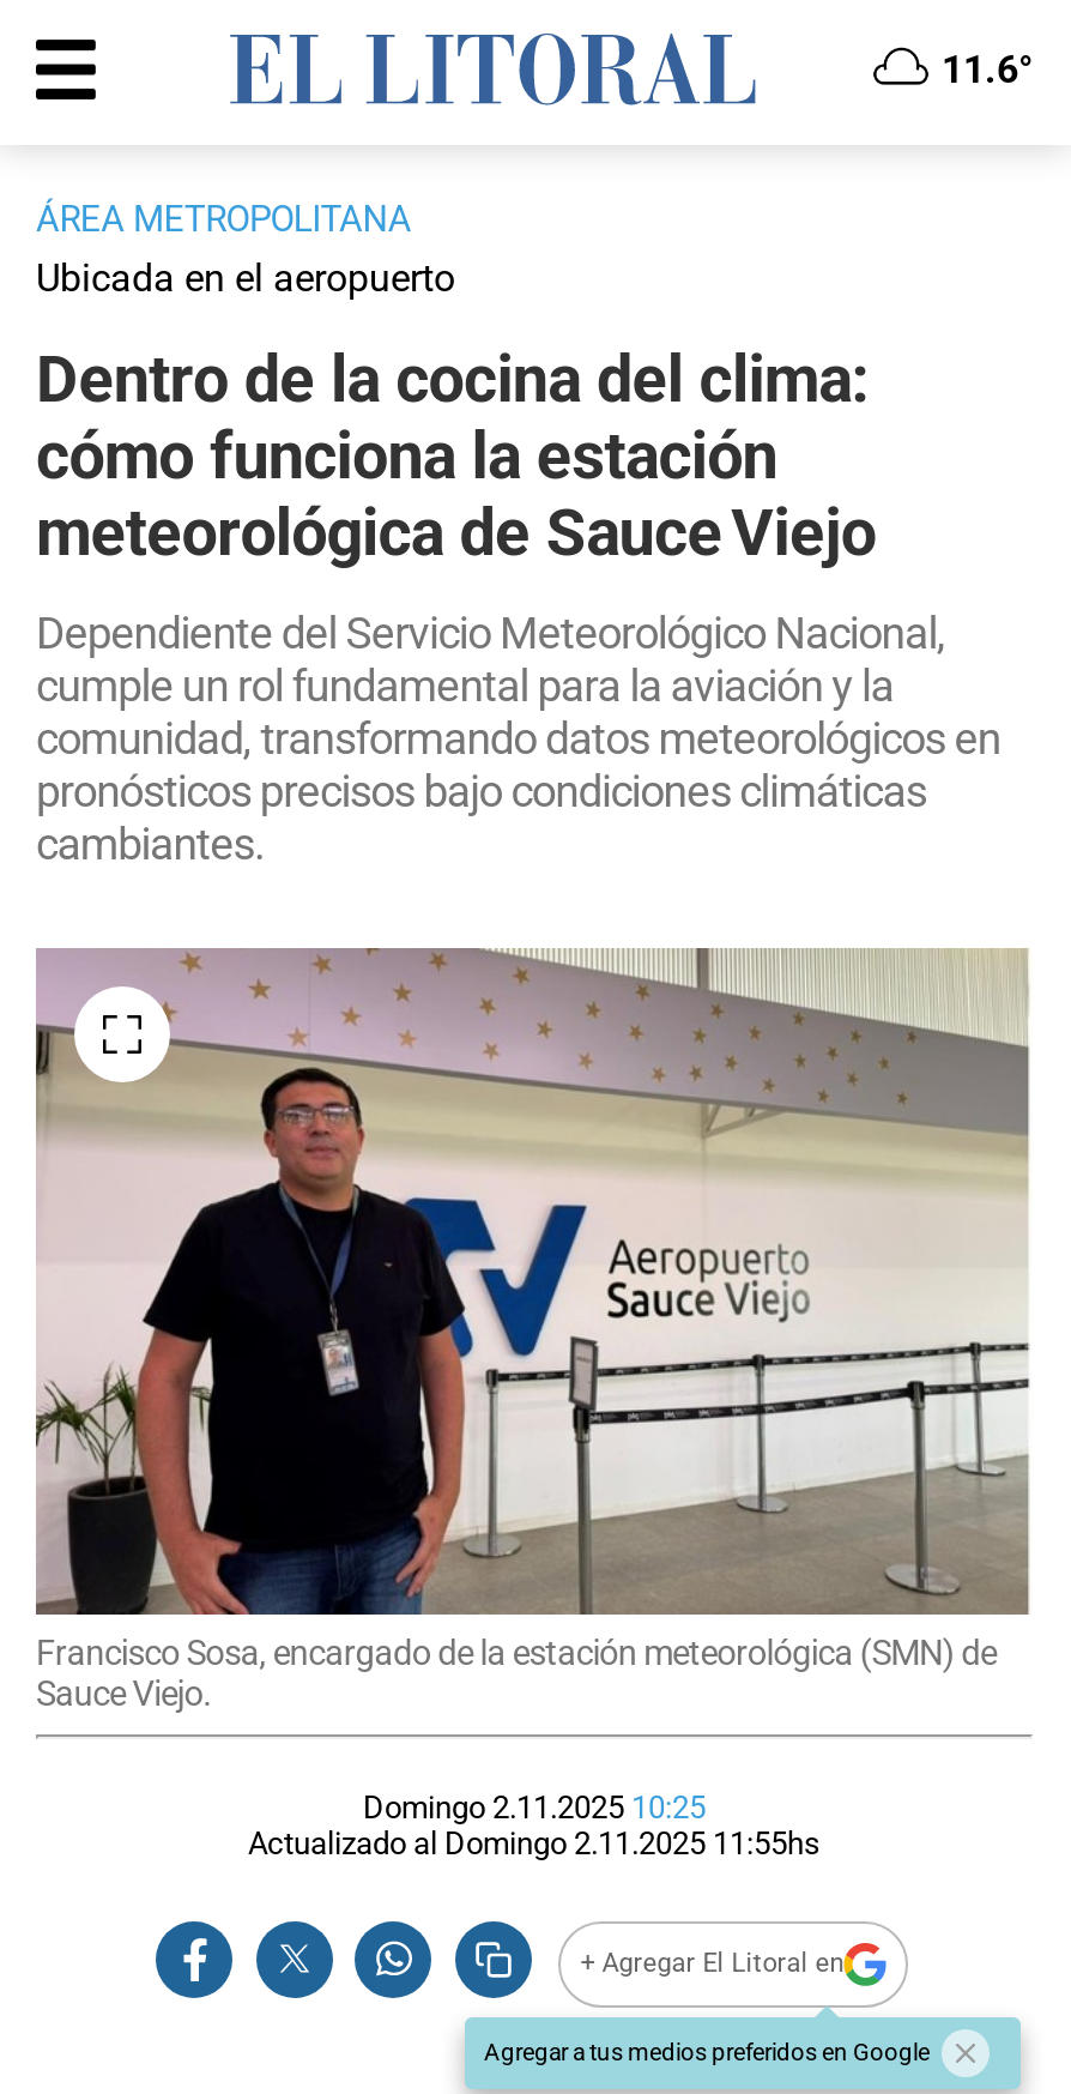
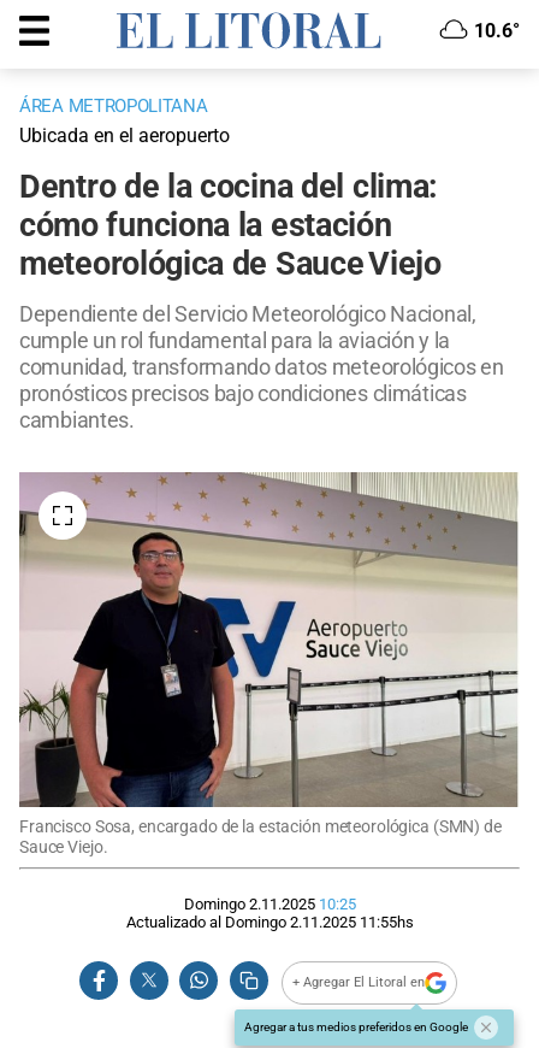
- 11.6°
+ 10.6°
